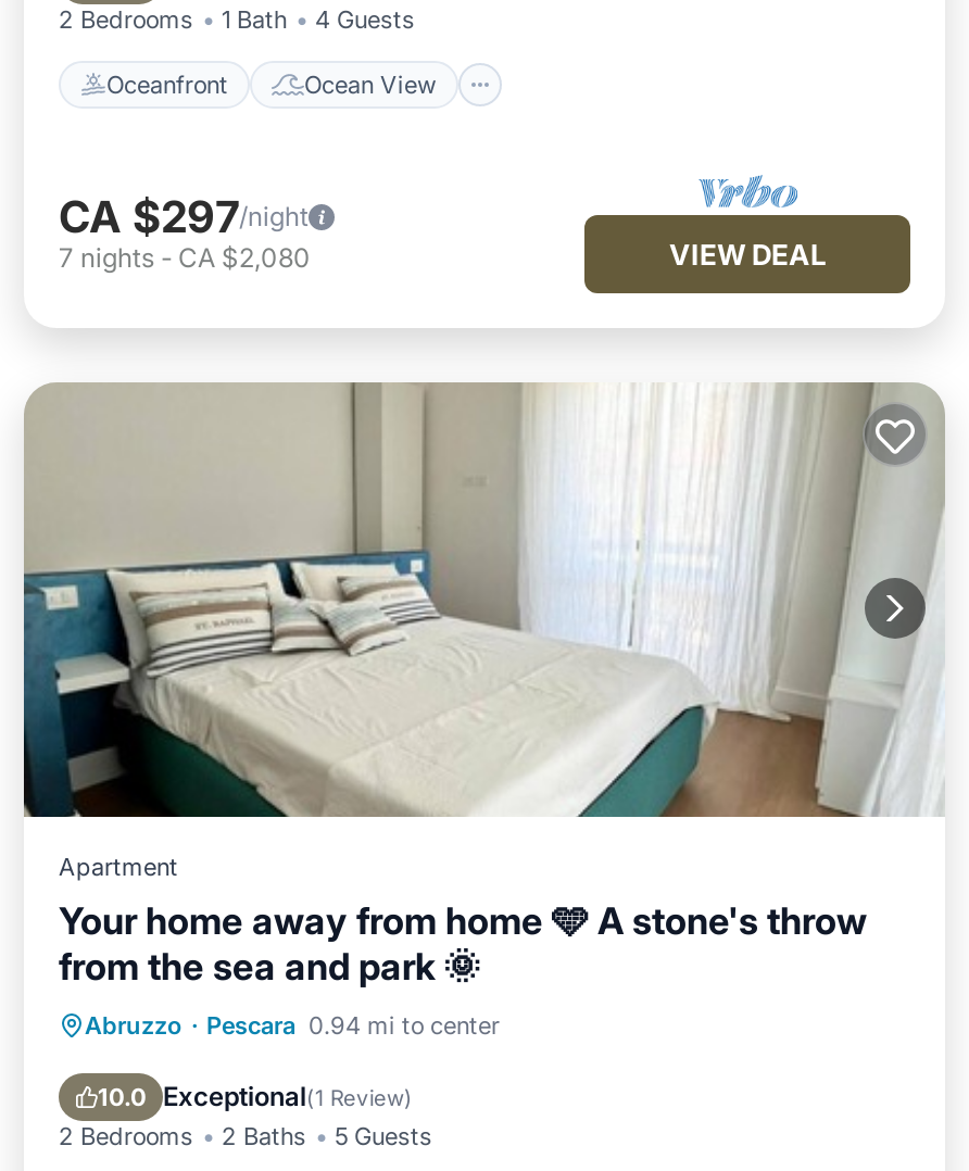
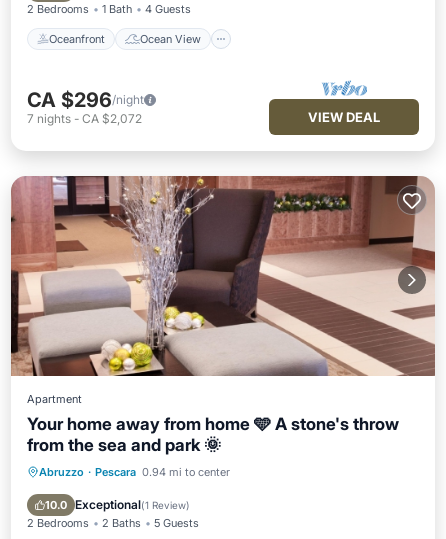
- CA $297/night
+ CA $296/night

- 7 nights - CA $2,080
+ 7 nights - CA $2,072

- [image]
+ [image]
